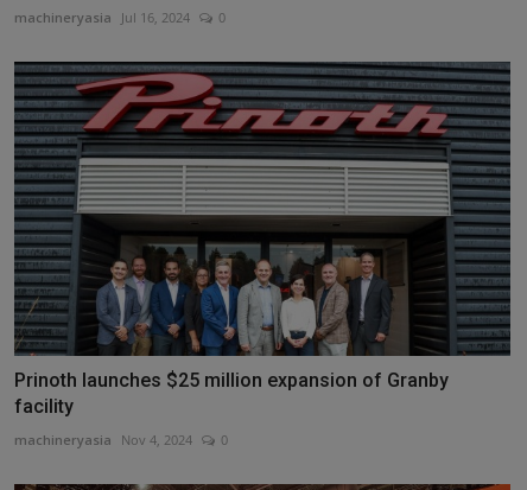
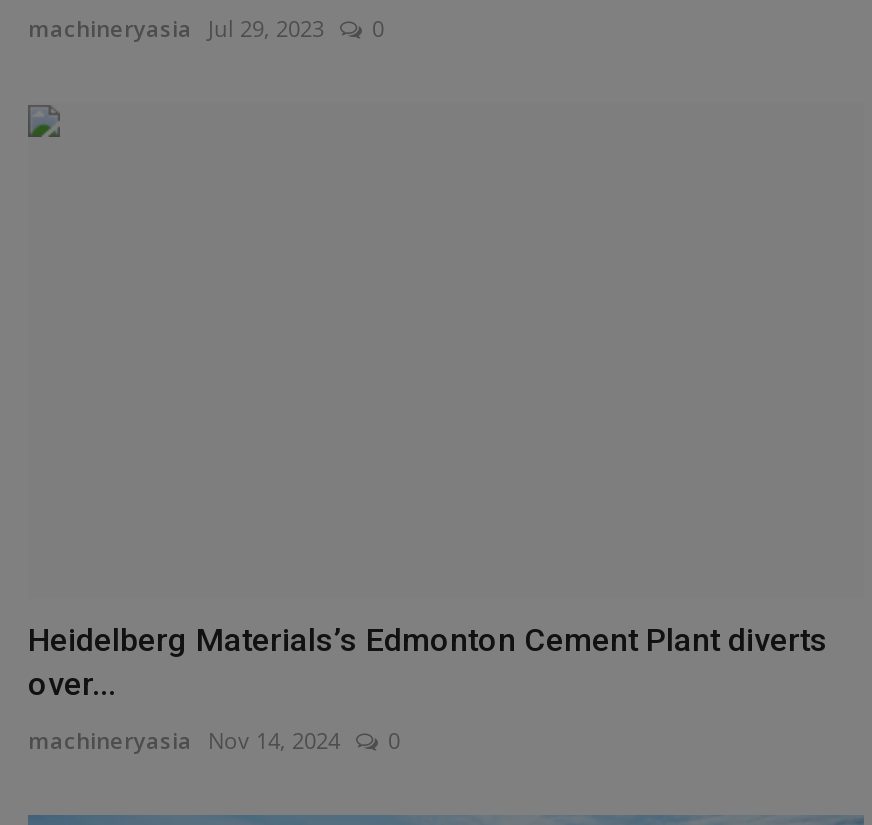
- machineryasia Jul 16, 2024
+ machineryasia Jul 29, 2023

- [image]

- Prinoth launches $25 million expansion of Granby
- facility
+ Heidelberg Materials’s Edmonton Cement Plant diverts
+ over...

- machineryasia Nov 4, 2024
+ machineryasia Nov 14, 2024
